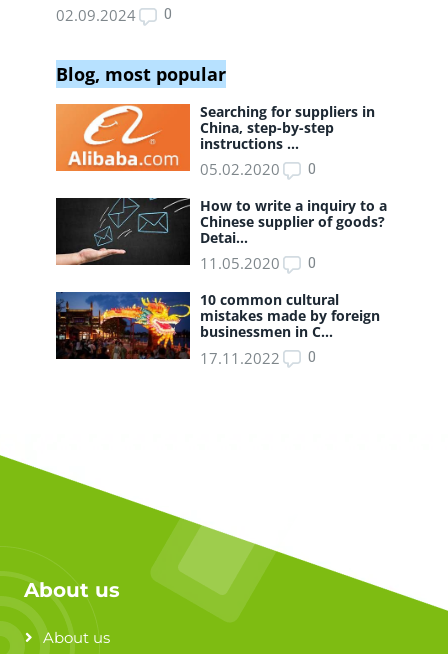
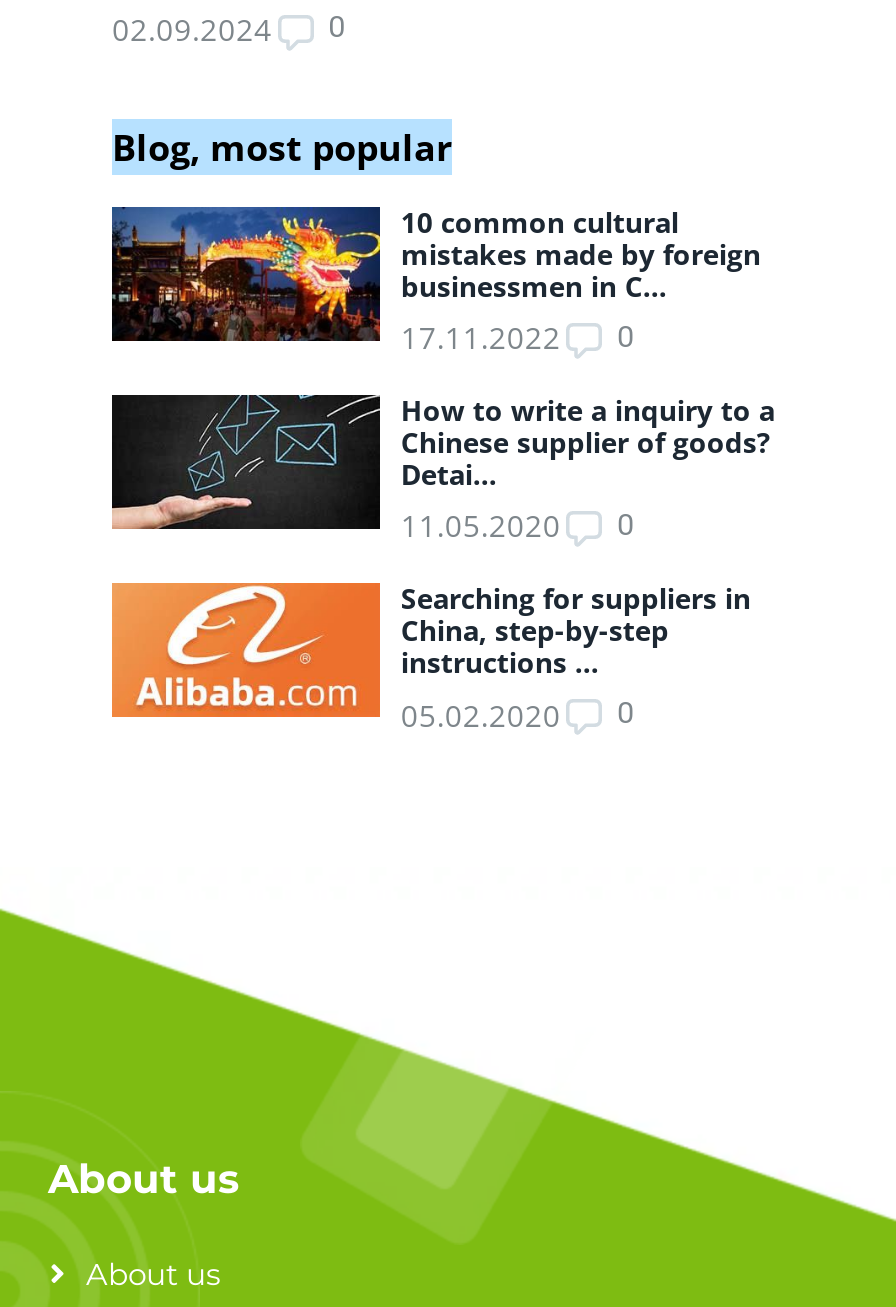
moved down: [image] | Searching for suppliers in | China, step-by-step | instructions ... | 05.02.2020

moved up: [image] | 10 common cultural | mistakes made by foreign | businessmen in C... | 17.11.2022
